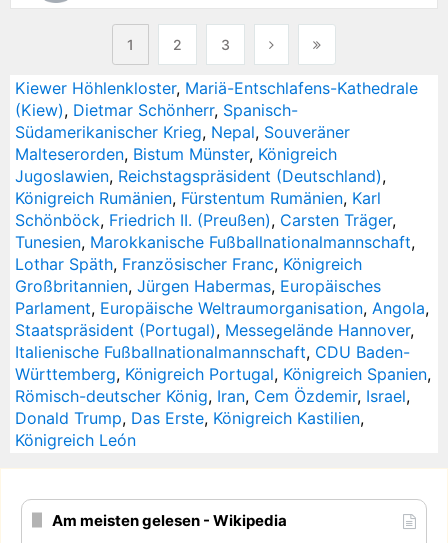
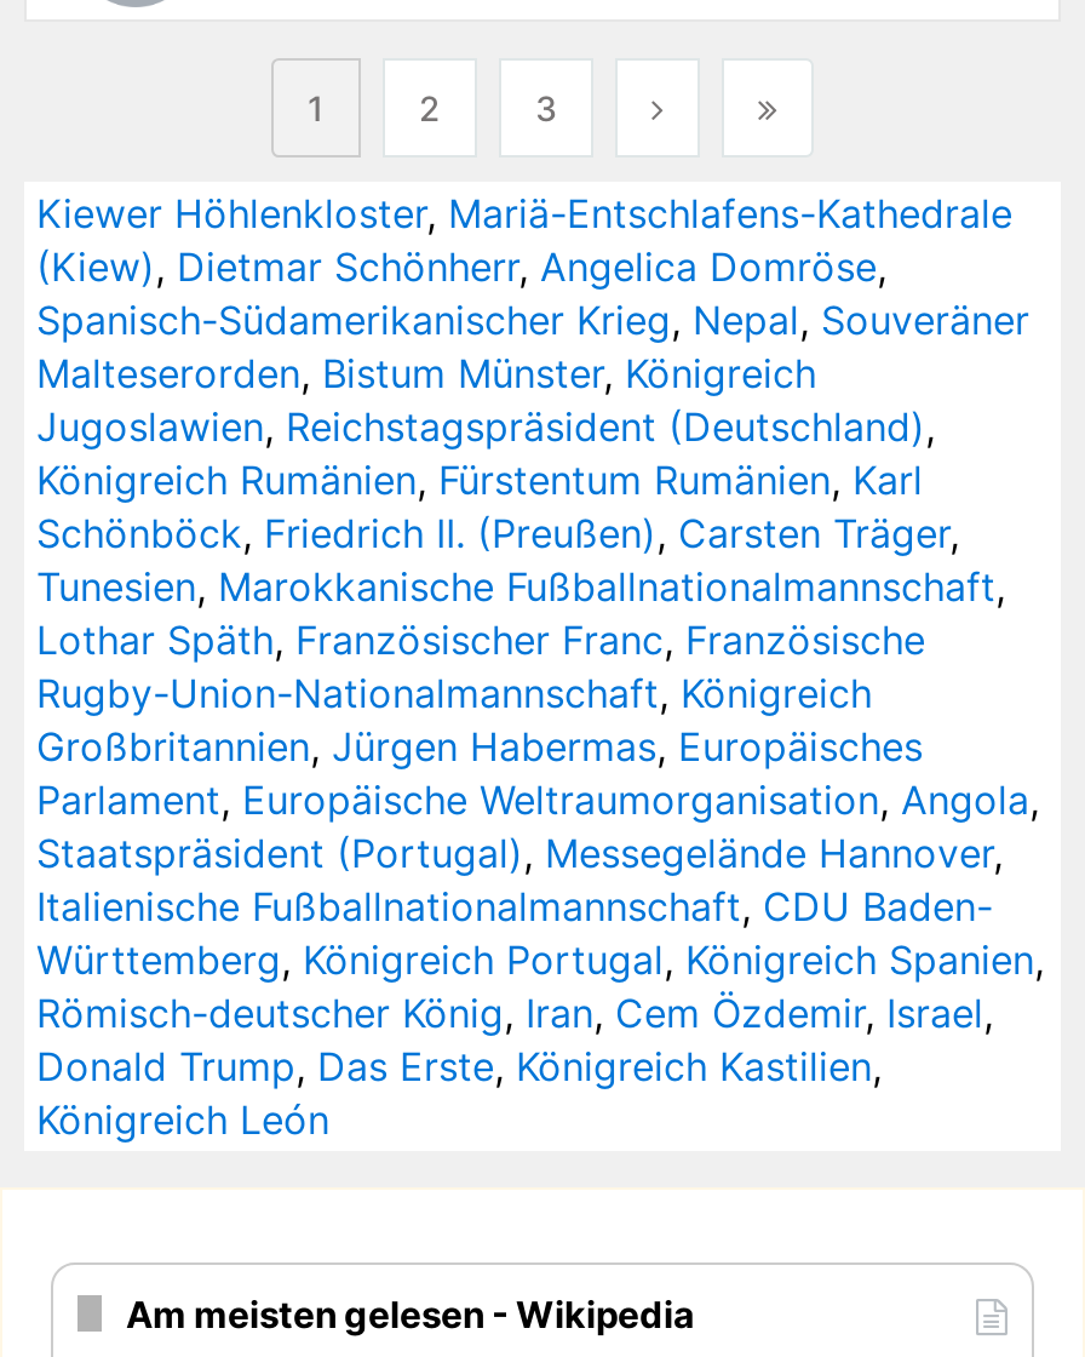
- (Kiew), Dietmar Schönherr, Spanisch-
- Südamerikanischer Krieg, Nepal, Souveräner
+ (Kiew), Dietmar Schönherr, Angelica Domröse,
+ Spanisch-Südamerikanischer Krieg, Nepal, Souveräner

- Lothar Späth, Französischer Franc, Königreich
+ Lothar Späth, Französischer Franc, Französische
+ Rugby-Union-Nationalmannschaft, Königreich
